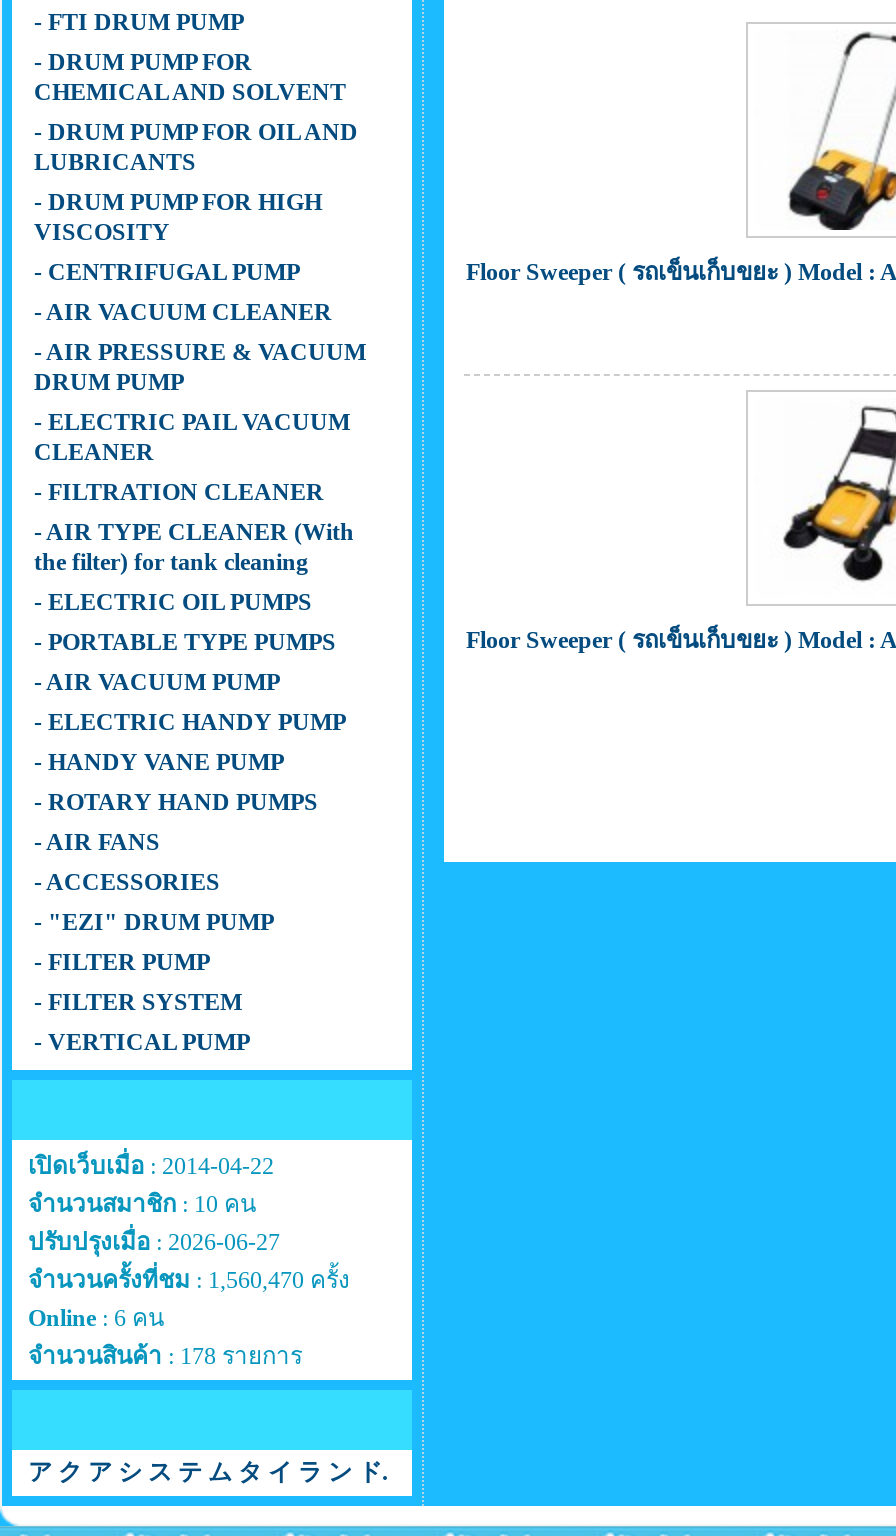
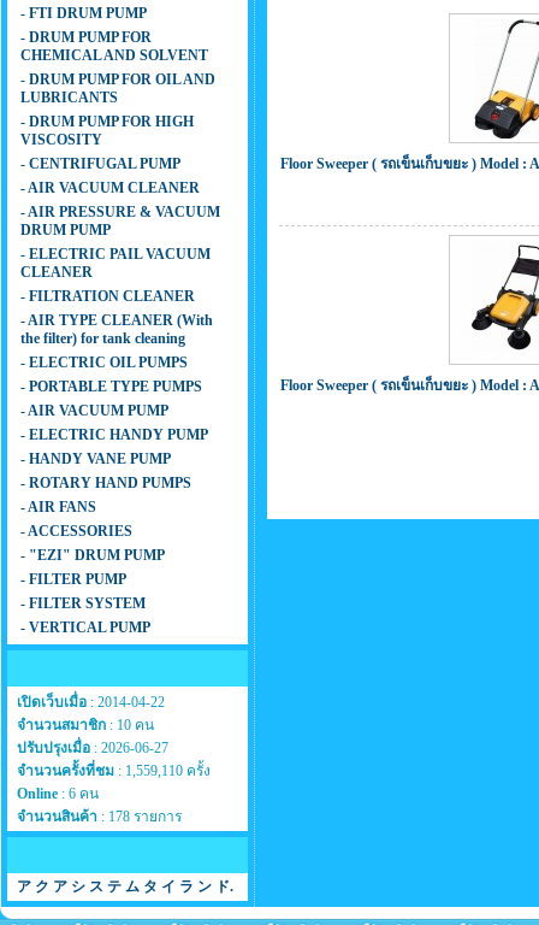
- จำนวนครั้งที่ชม: 1,560,470 ครั้ง
+ จำนวนครั้งที่ชม: 1,559,110 ครั้ง
